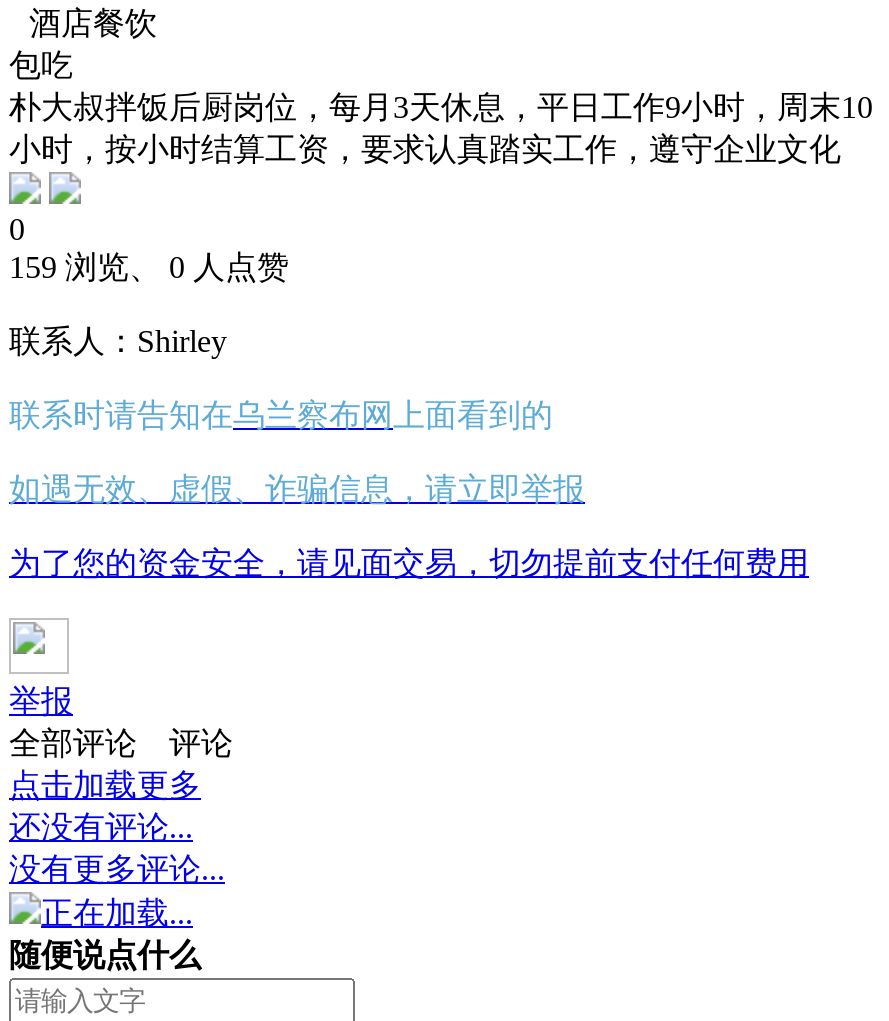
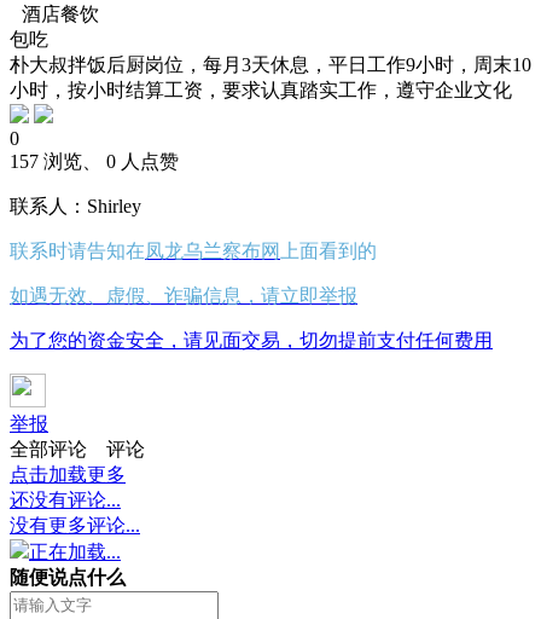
- 159 浏览、 0 人点赞
+ 157 浏览、 0 人点赞

- 联系时请告知在乌兰察布网上面看到的
+ 联系时请告知在凤龙乌兰察布网上面看到的
